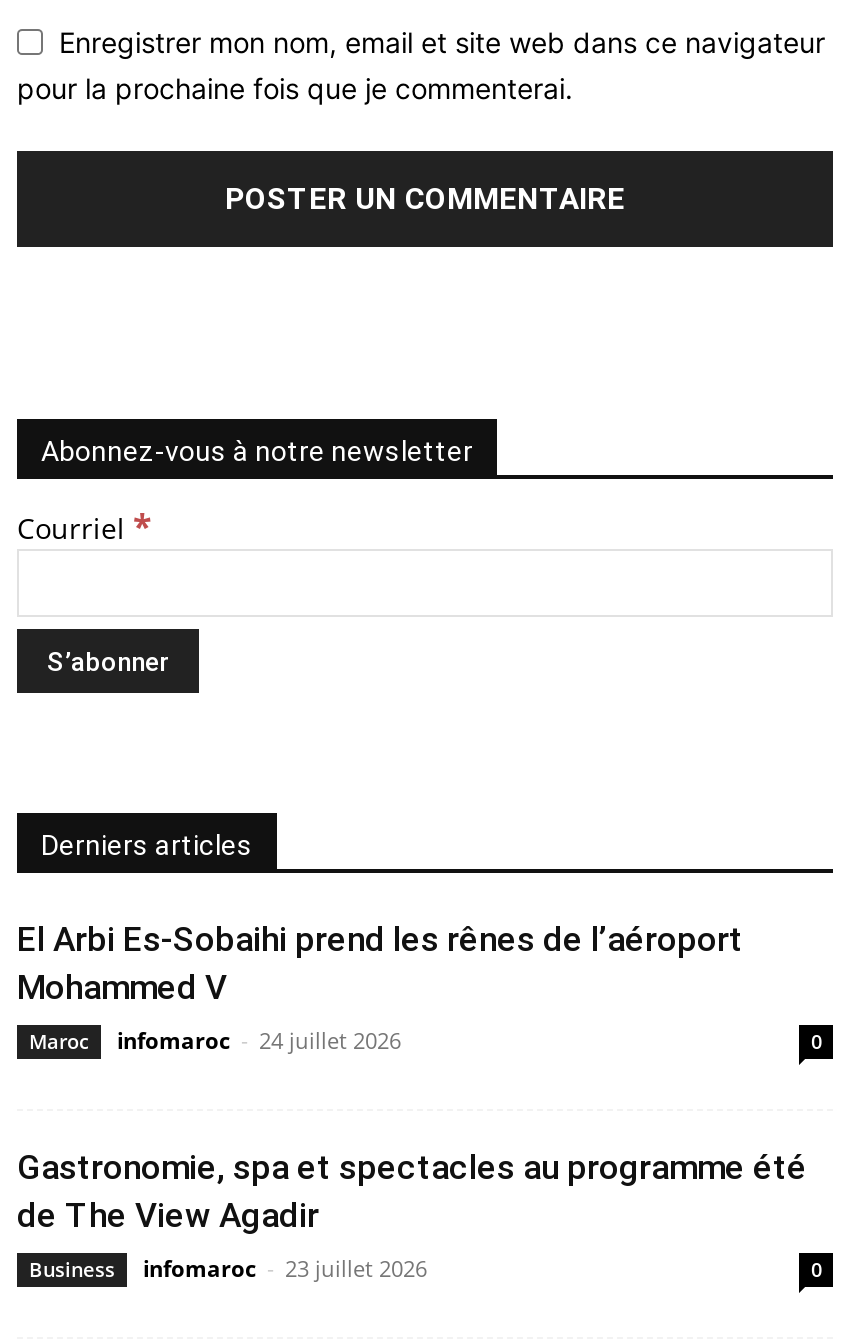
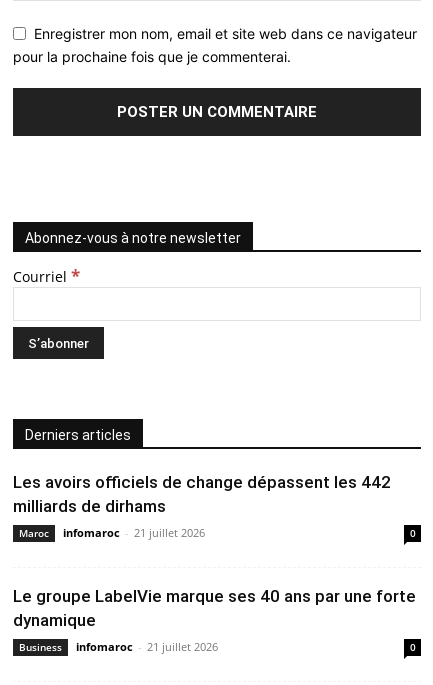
- El Arbi Es-Sobaihi prend les rênes de l’aéroport
- Mohammed V
+ Les avoirs officiels de change dépassent les 442
+ milliards de dirhams

- infomaroc - 24 juillet 2026
+ infomaroc - 21 juillet 2026

- Gastronomie, spa et spectacles au programme été
- de The View Agadir
+ Le groupe LabelVie marque ses 40 ans par une forte
+ dynamique

- infomaroc - 23 juillet 2026
+ infomaroc - 21 juillet 2026
